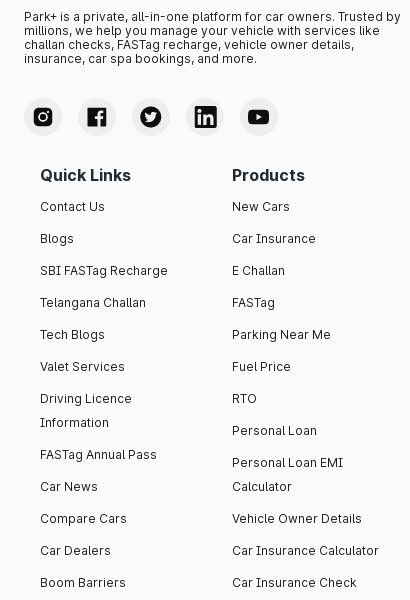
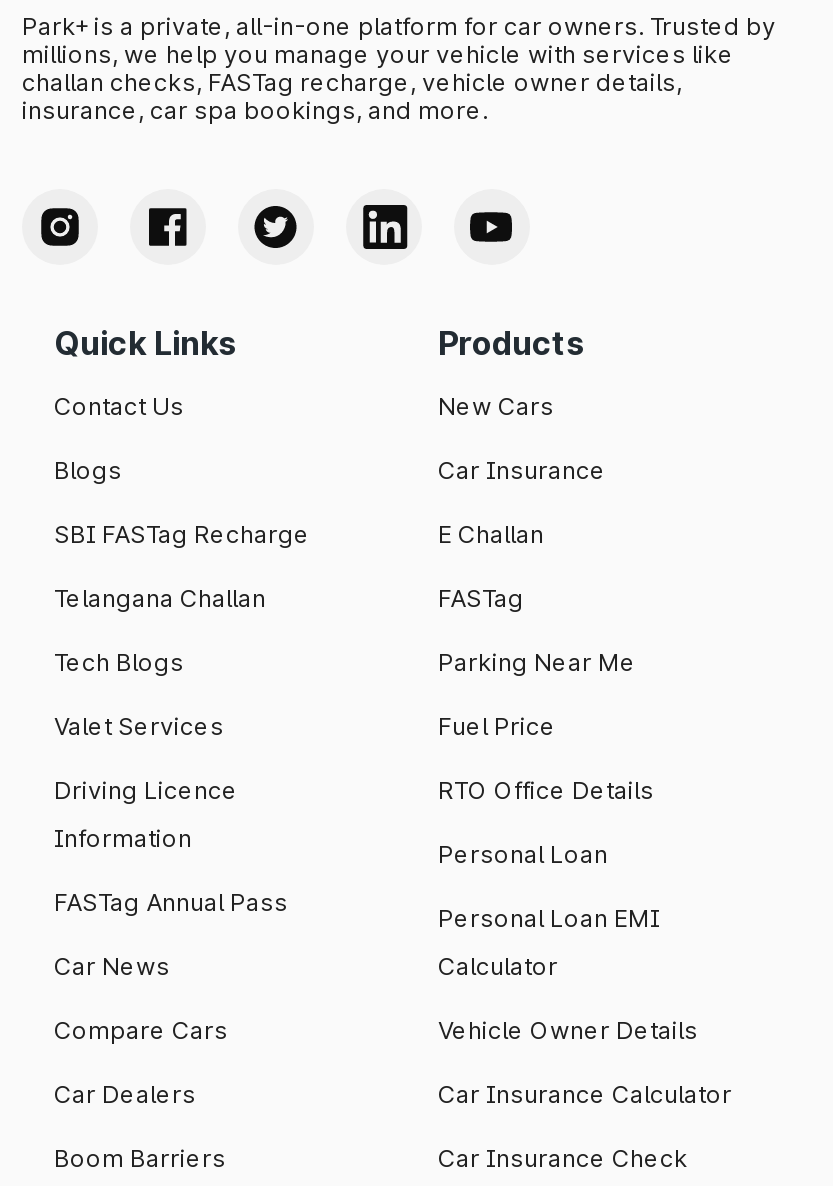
- RTO
+ RTO Office Details
